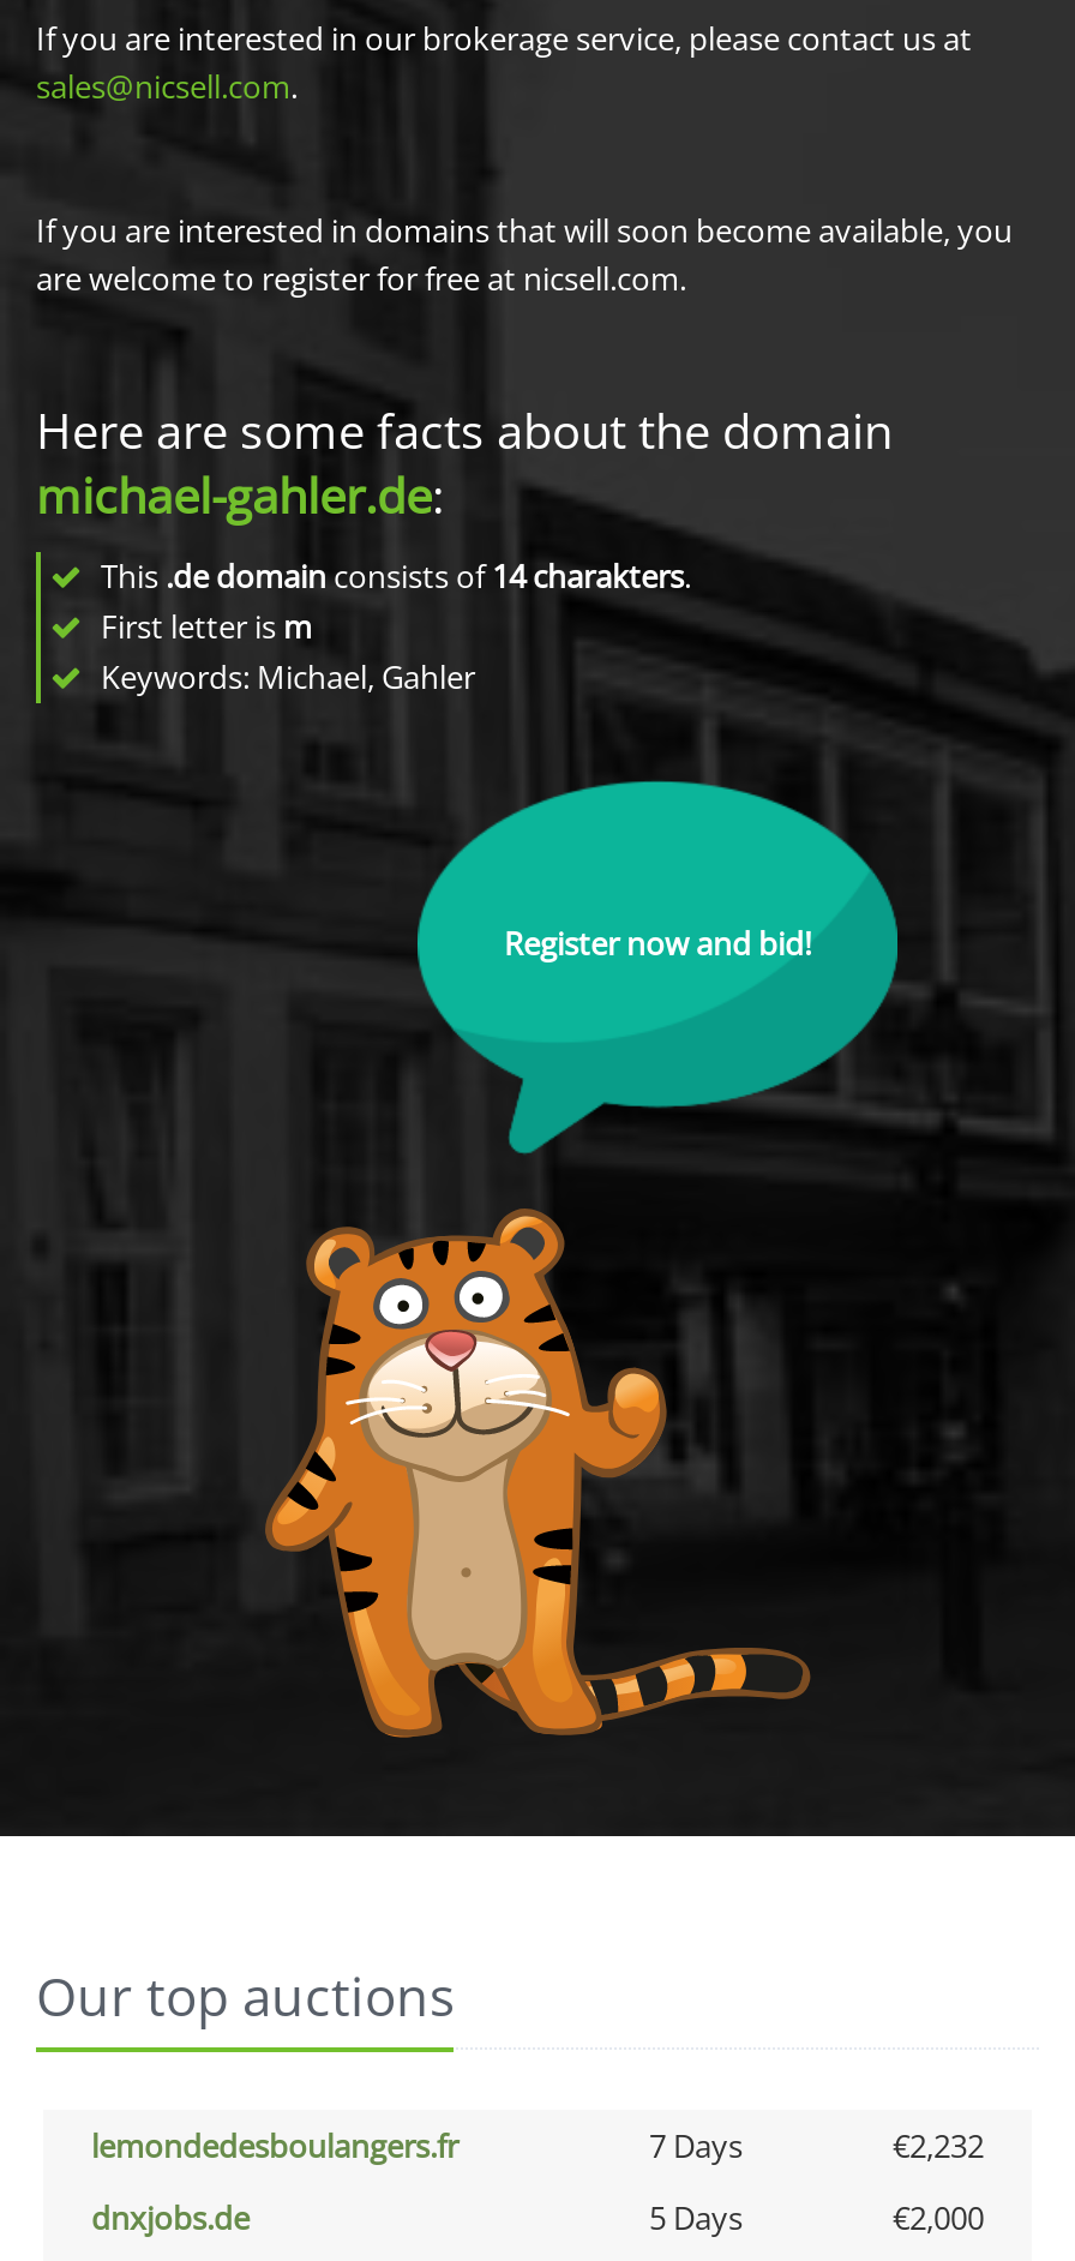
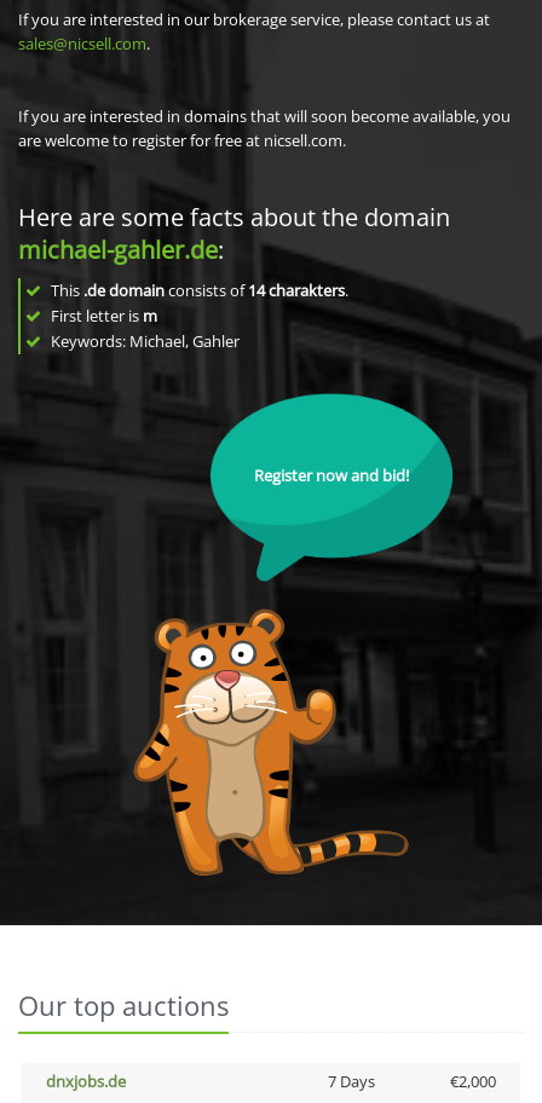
- lemondedesboulangers.fr
- 7 Days
- €2,232

- 5 Days
+ 7 Days
